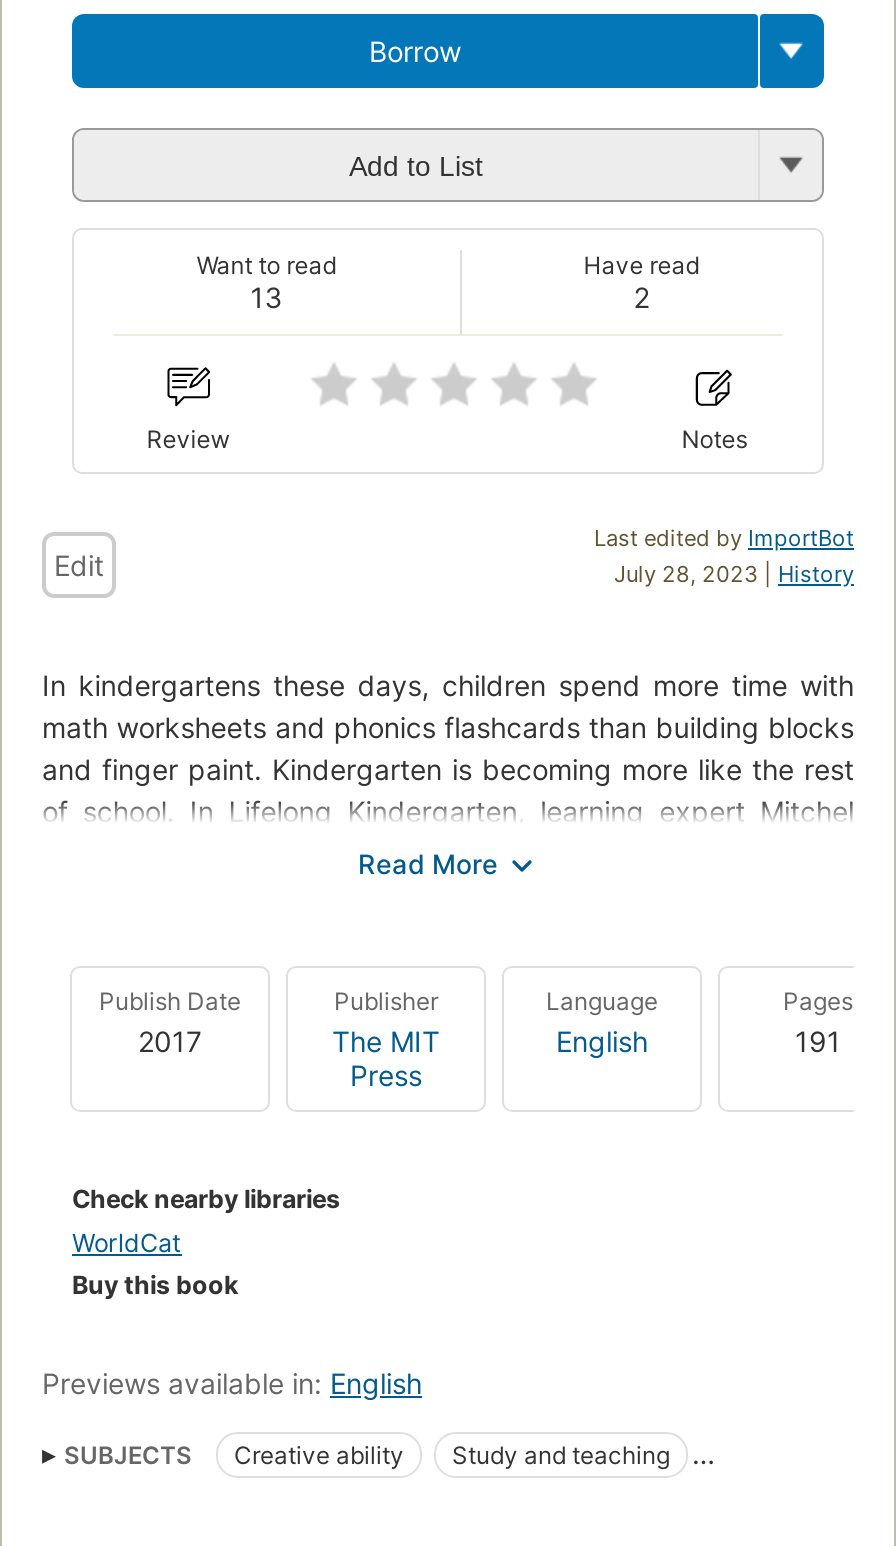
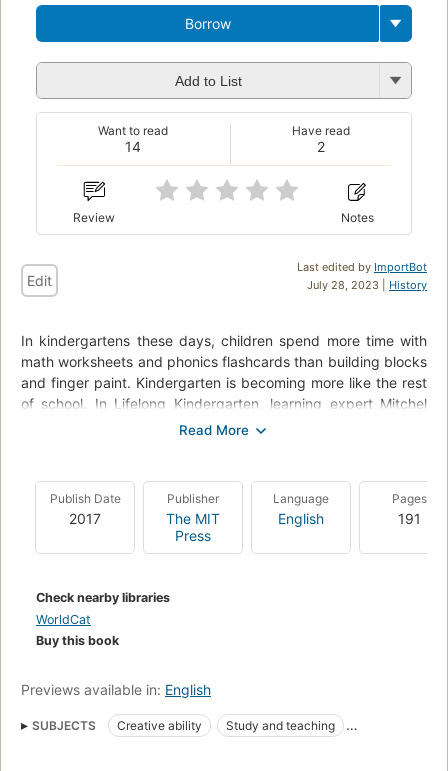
- 13
+ 14
